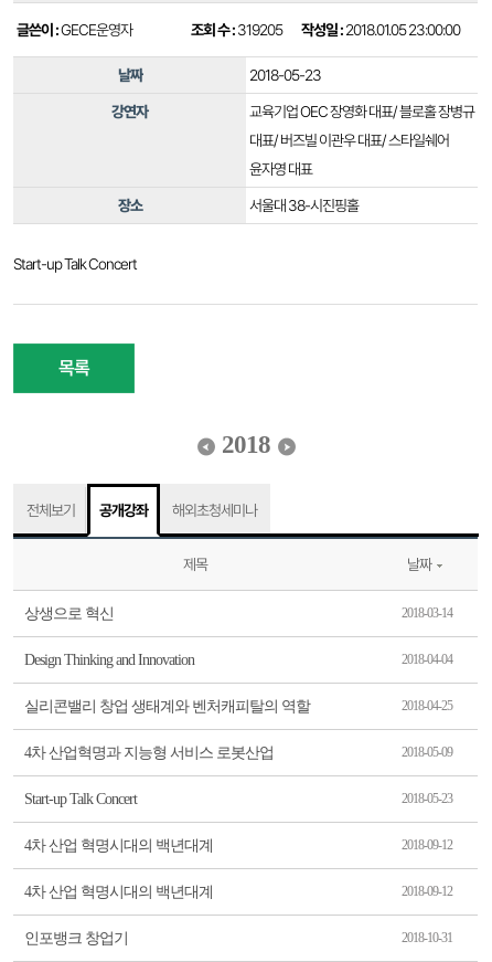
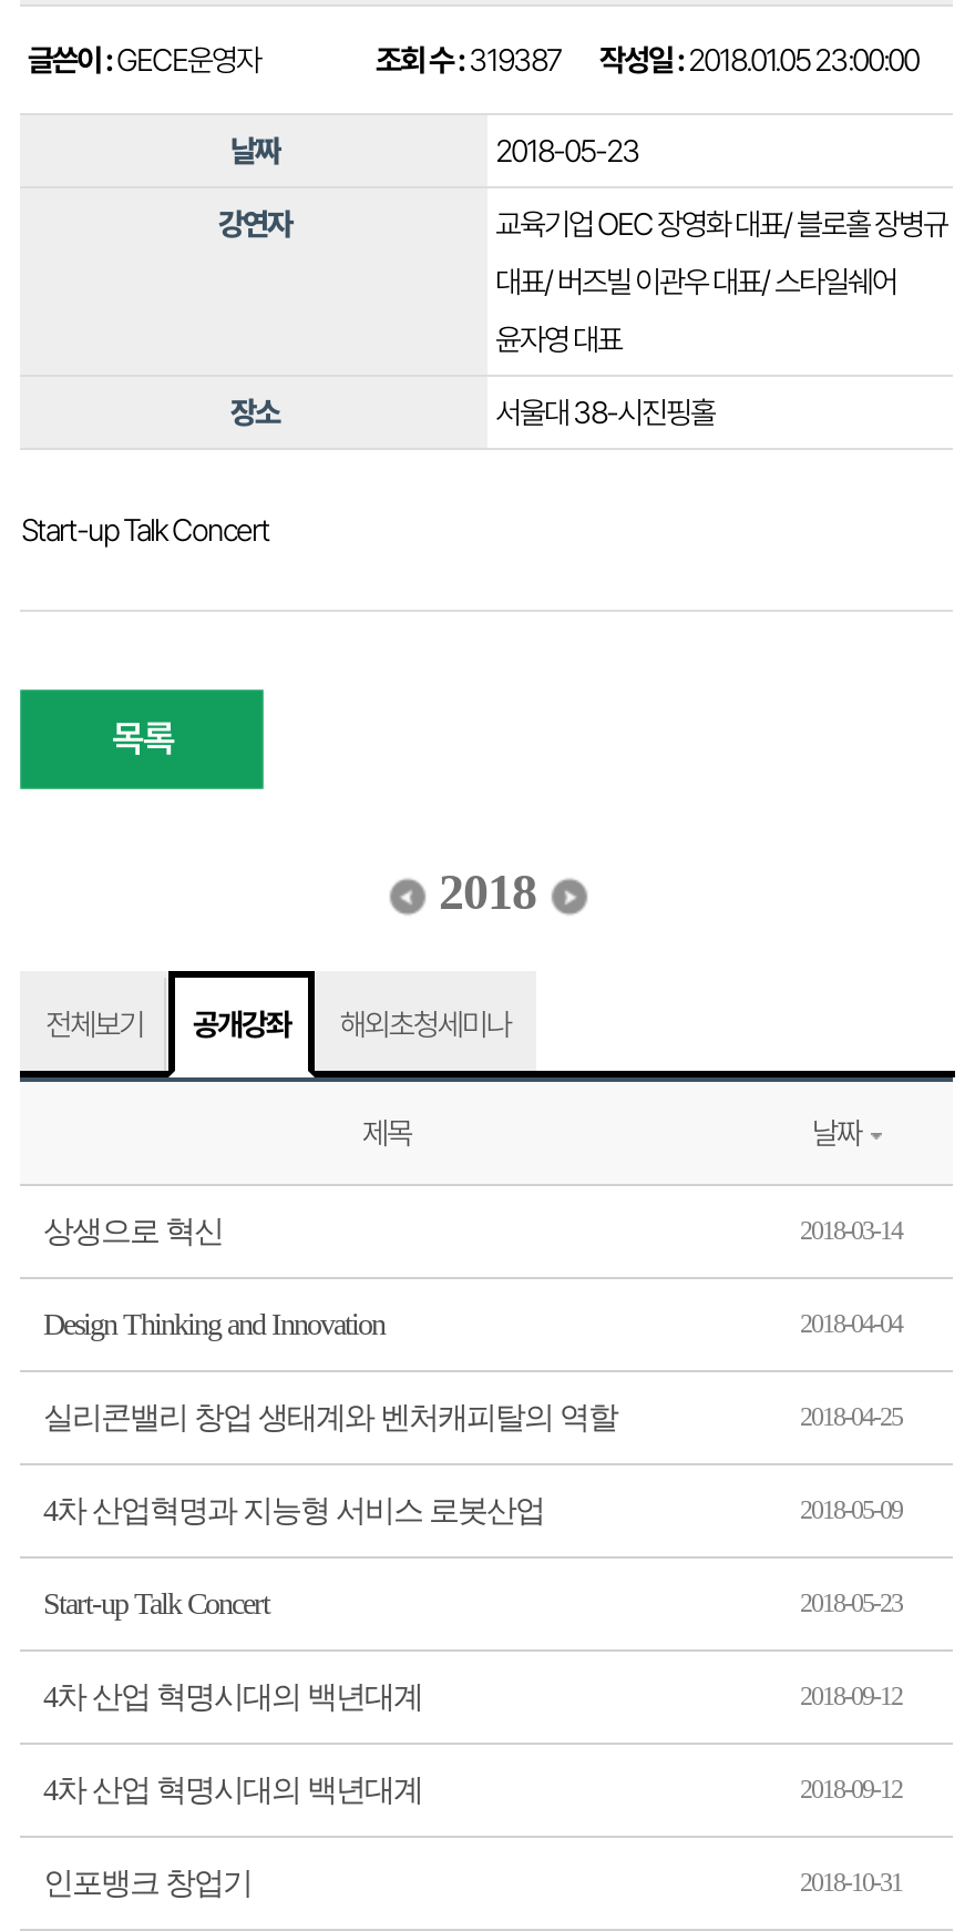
- 조회 수 : 319205 작성일 : 2018.01.05 23:00:00
+ 조회 수 : 319387 작성일 : 2018.01.05 23:00:00
